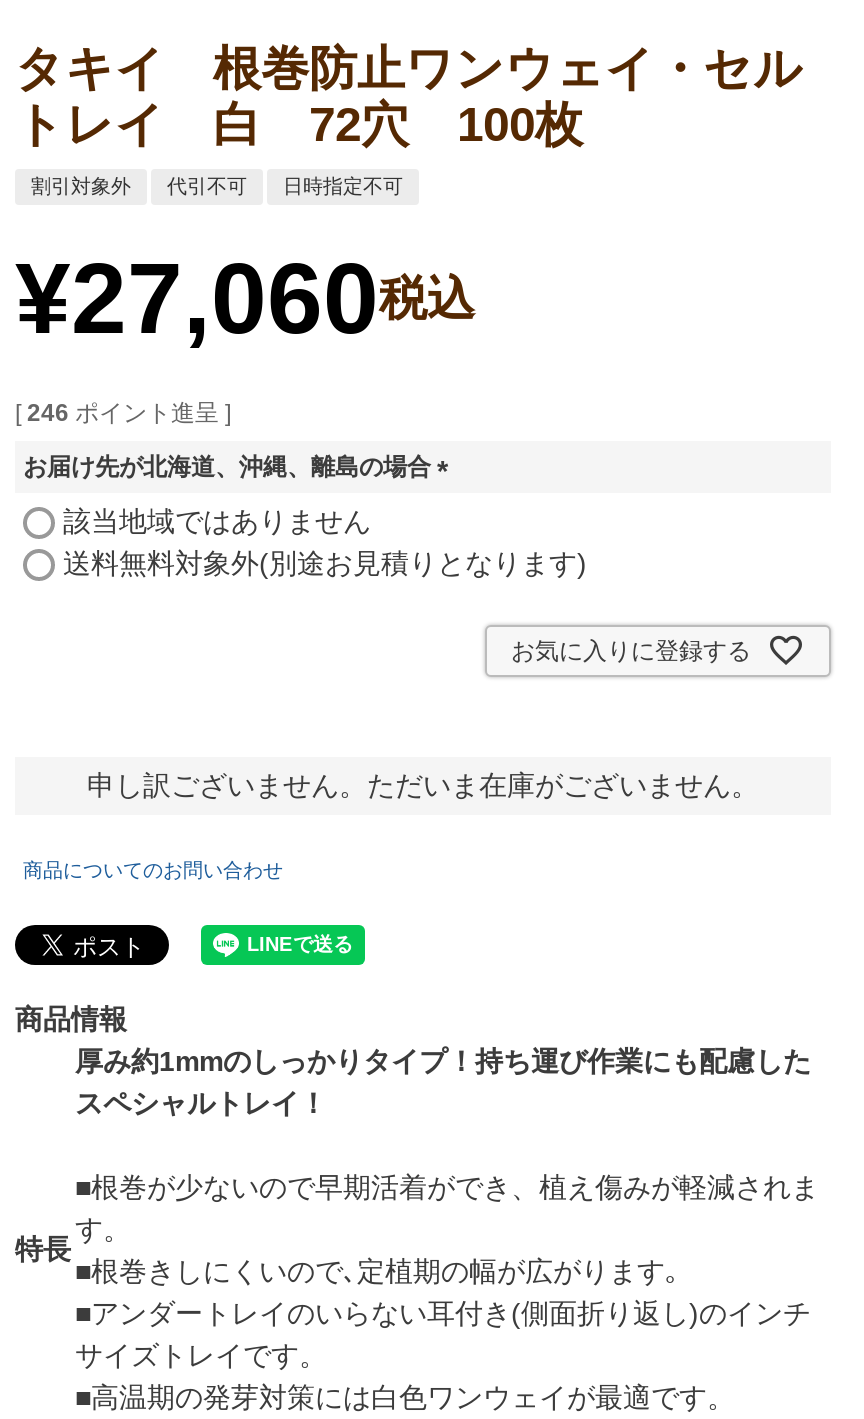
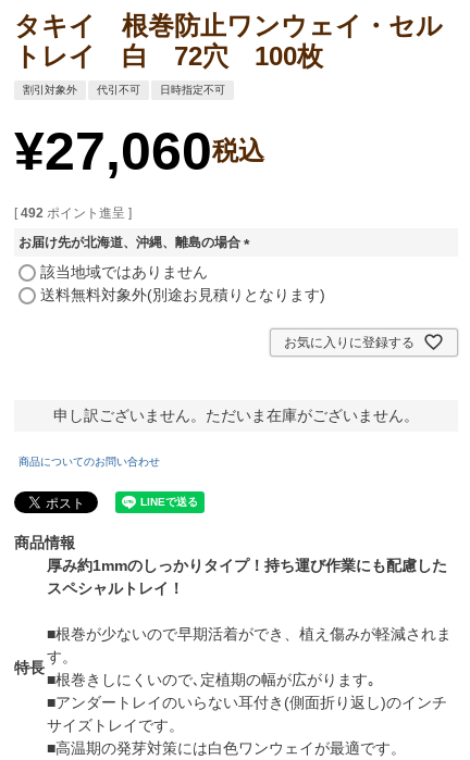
- [ 246 ポイント進呈 ]
+ [ 492 ポイント進呈 ]
